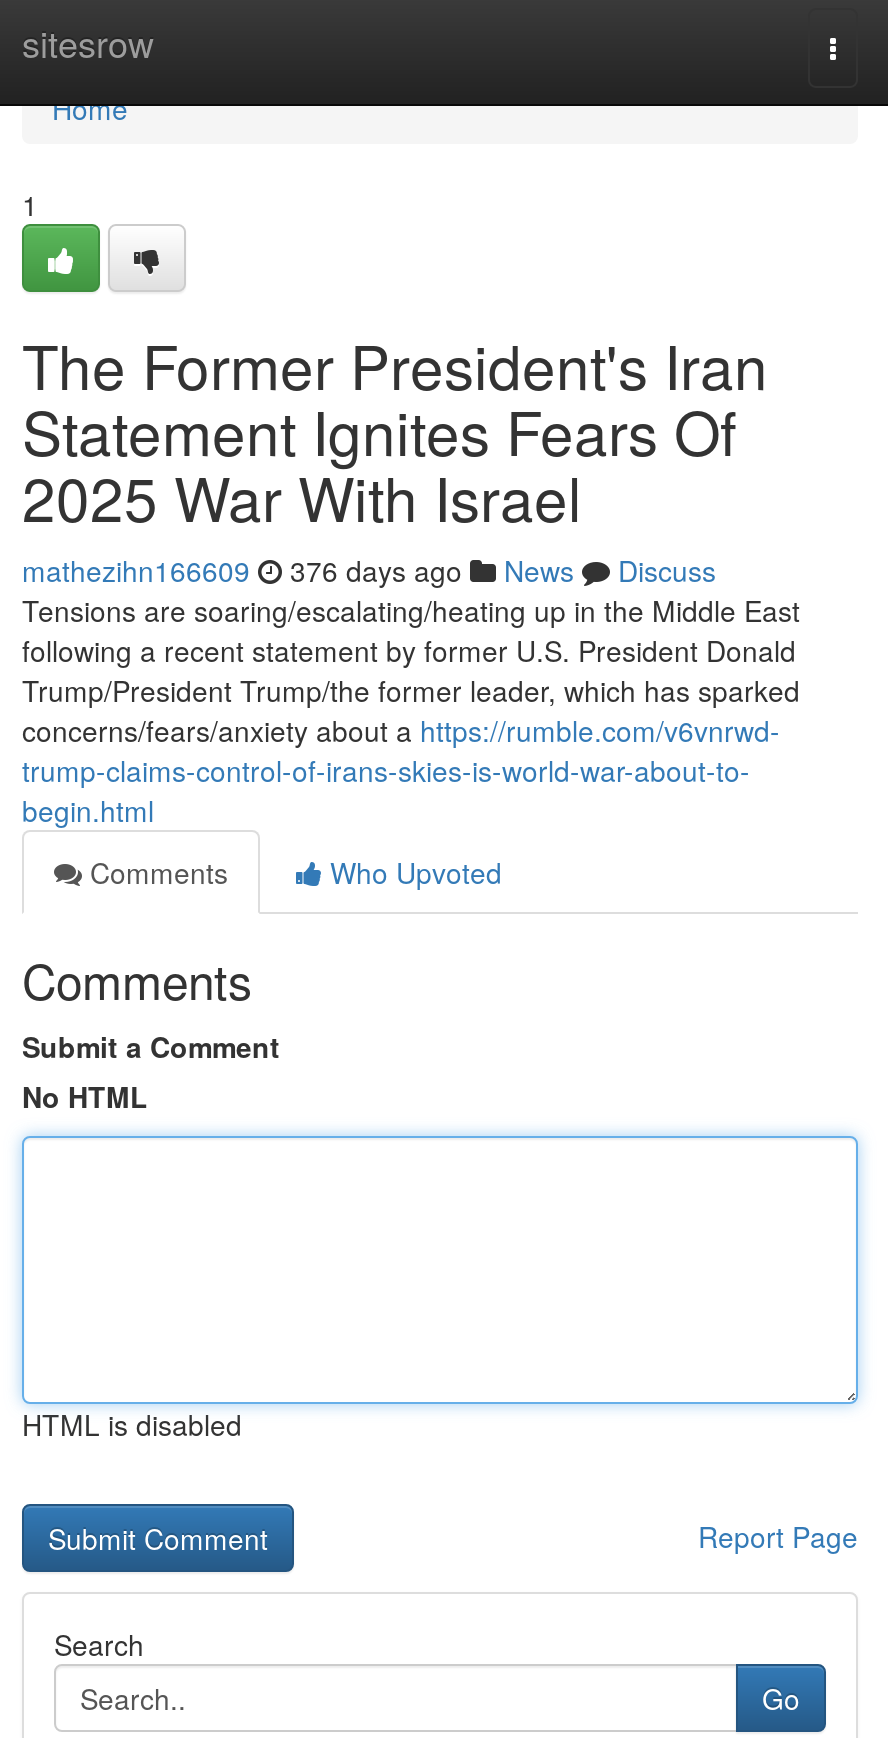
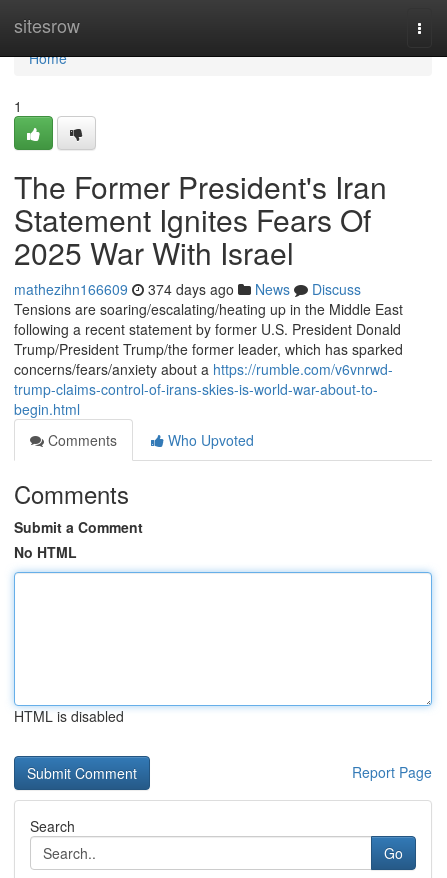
- mathezihn166609 376 days ago News Discuss
+ mathezihn166609 374 days ago News Discuss
